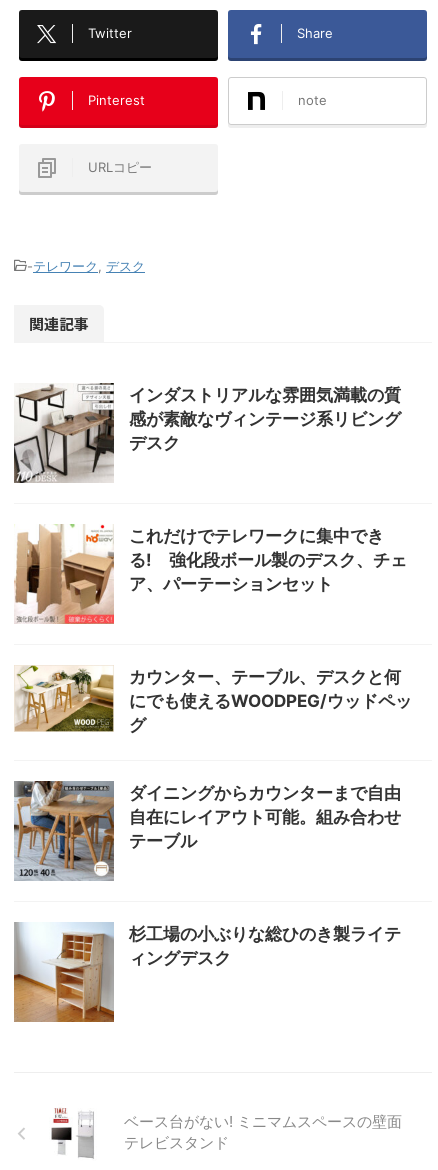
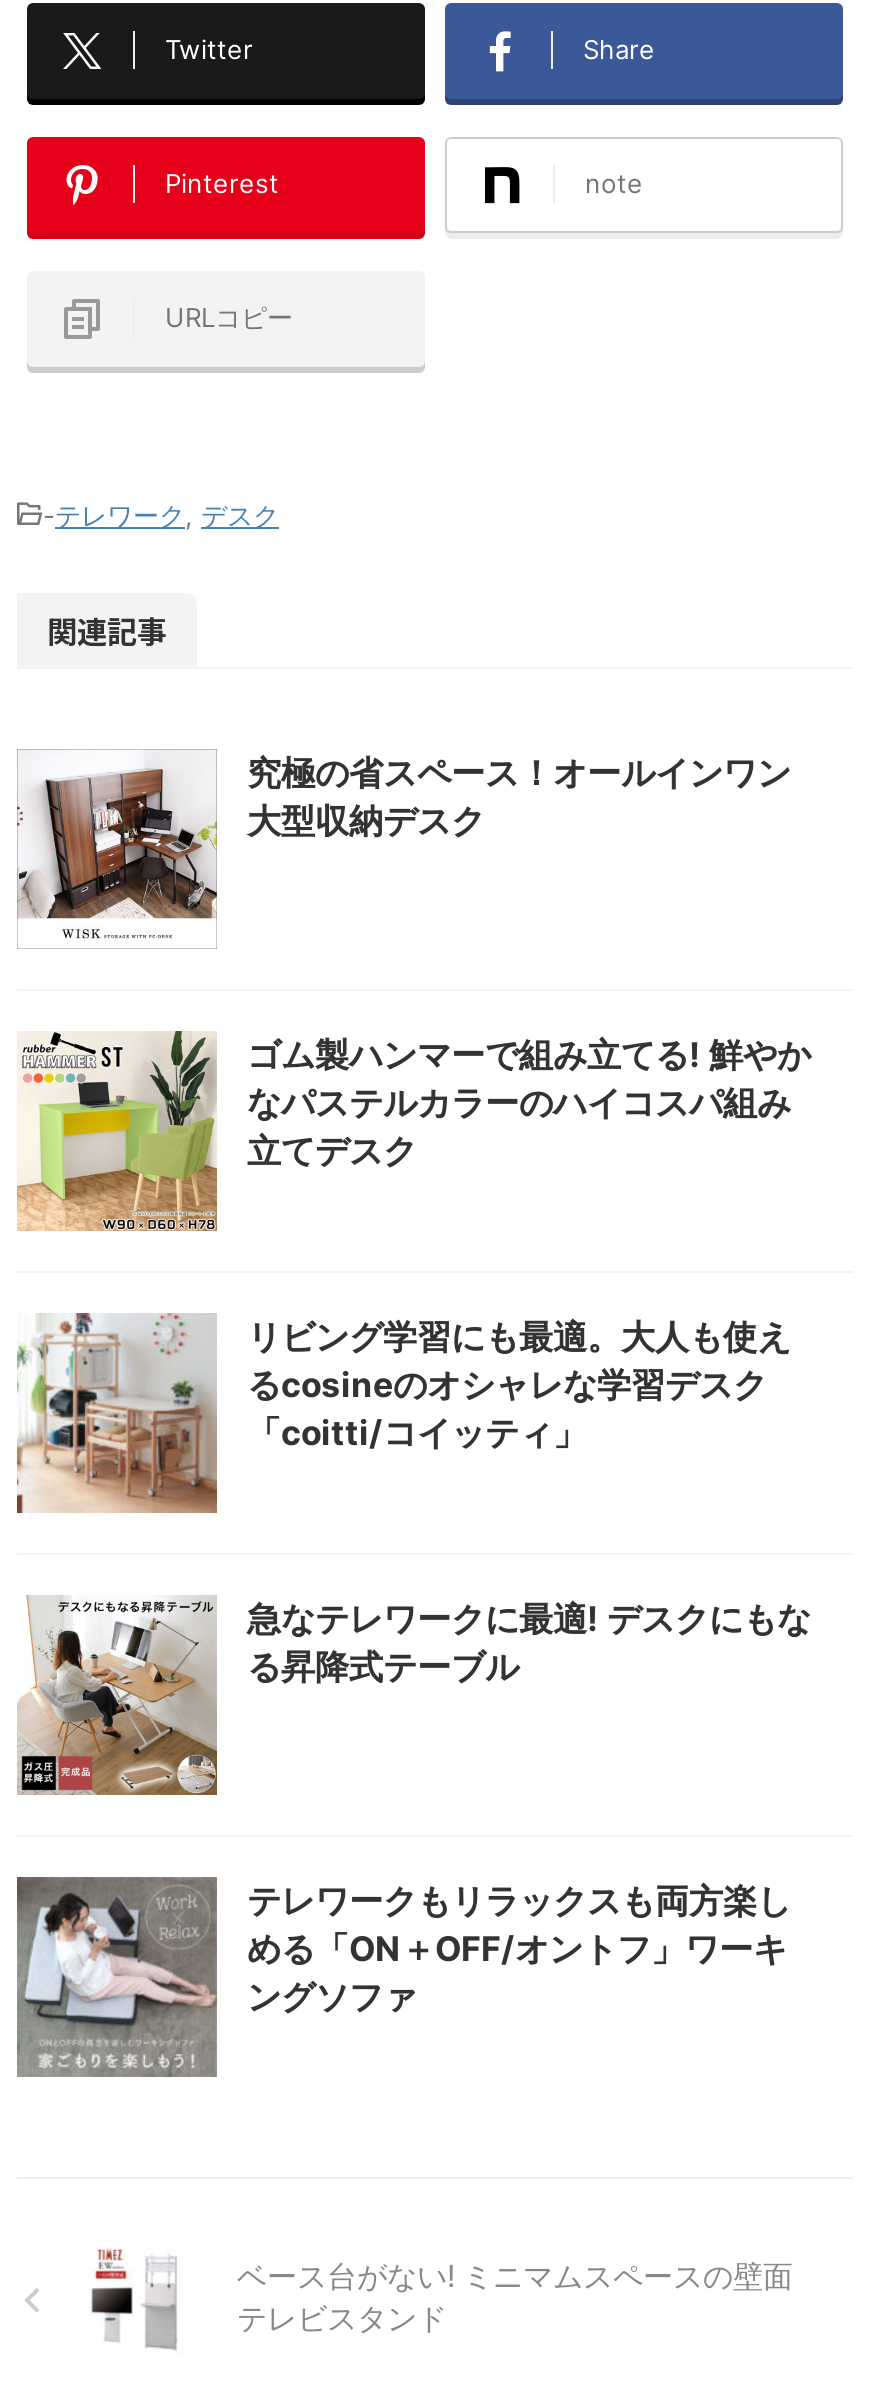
- [image]
- インダストリアルな雰囲気満載の質
- 感が素敵なヴィンテージ系リビング
- デスク
+ [image]
+ 究極の省スペース！オールインワン
+ 大型収納デスク

- [image]
- これだけでテレワークに集中でき
- る! 強化段ボール製のデスク、チェ
- ア、パーテーションセット
+ [image]
+ ゴム製ハンマーで組み立てる! 鮮やか
+ なパステルカラーのハイコスパ組み
+ 立てデスク

- [image]
- カウンター、テーブル、デスクと何
- にでも使えるWOODPEG/ウッドペッ
- グ
+ [image]
+ リビング学習にも最適。大人も使え
+ るcosineのオシャレな学習デスク
+ 「coitti/コイッティ」

- [image]
- ダイニングからカウンターまで自由
- 自在にレイアウト可能。組み合わせ
- テーブル
+ [image]
+ 急なテレワークに最適! デスクにもな
+ る昇降式テーブル

- [image]
- 杉工場の小ぶりな総ひのき製ライテ
- ィングデスク
+ [image]
+ テレワークもリラックスも両方楽し
+ める「ON＋OFF/オントフ」ワーキ
+ ングソファ
